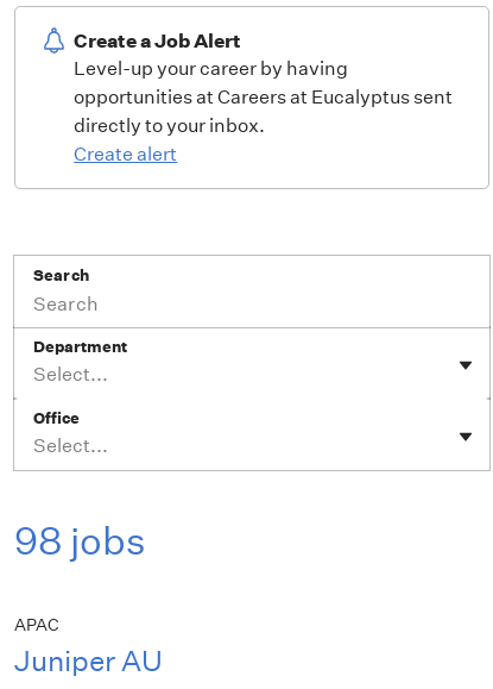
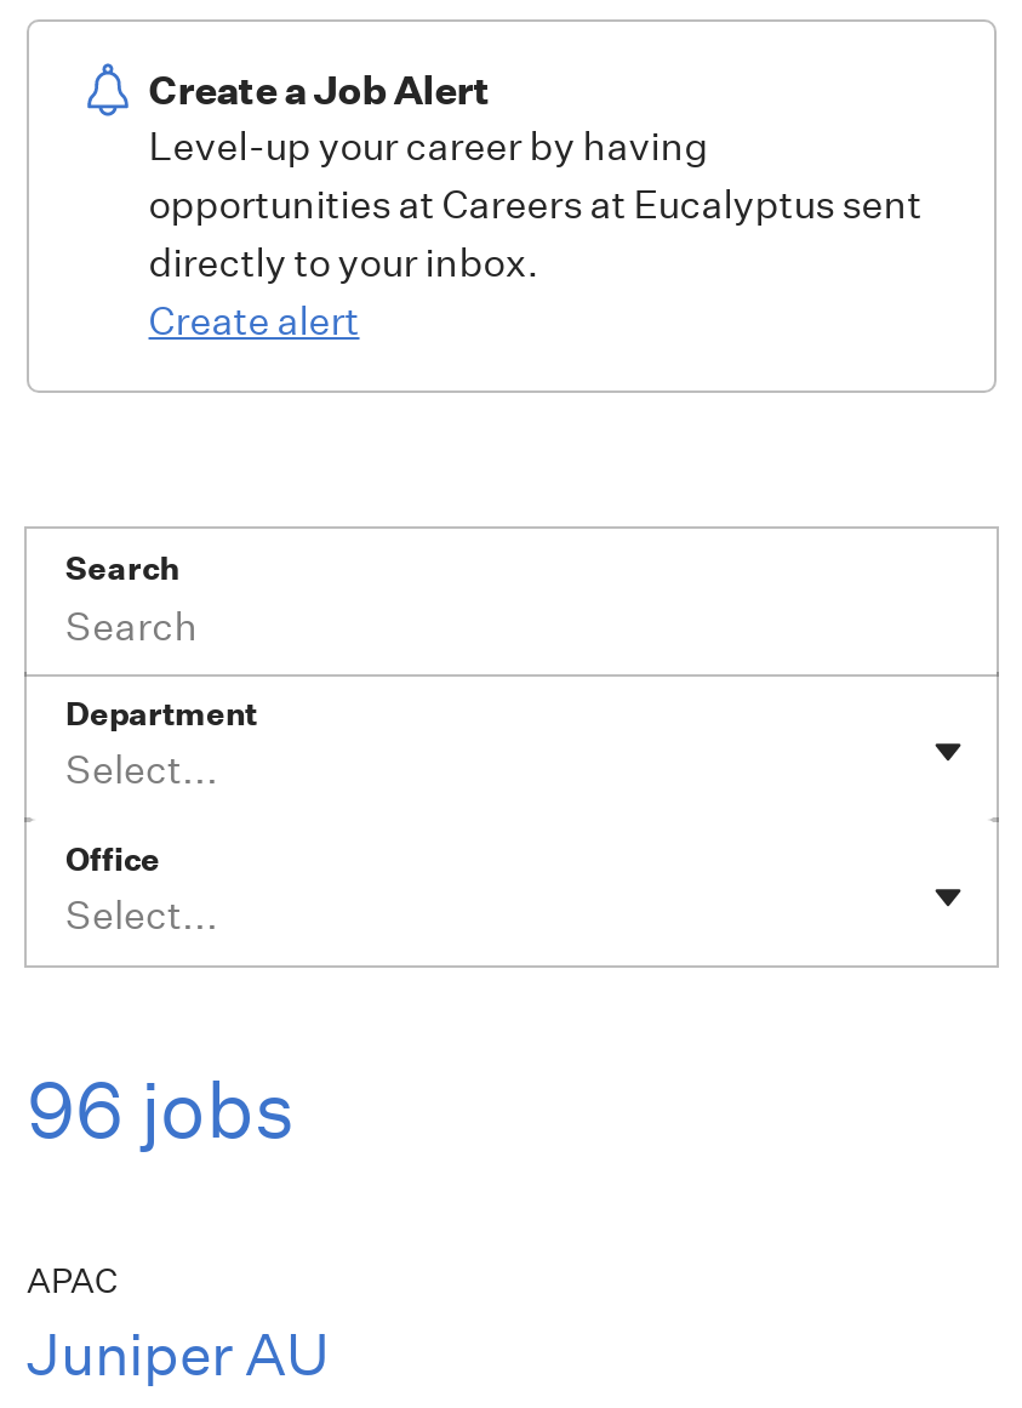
- 98 jobs
+ 96 jobs
